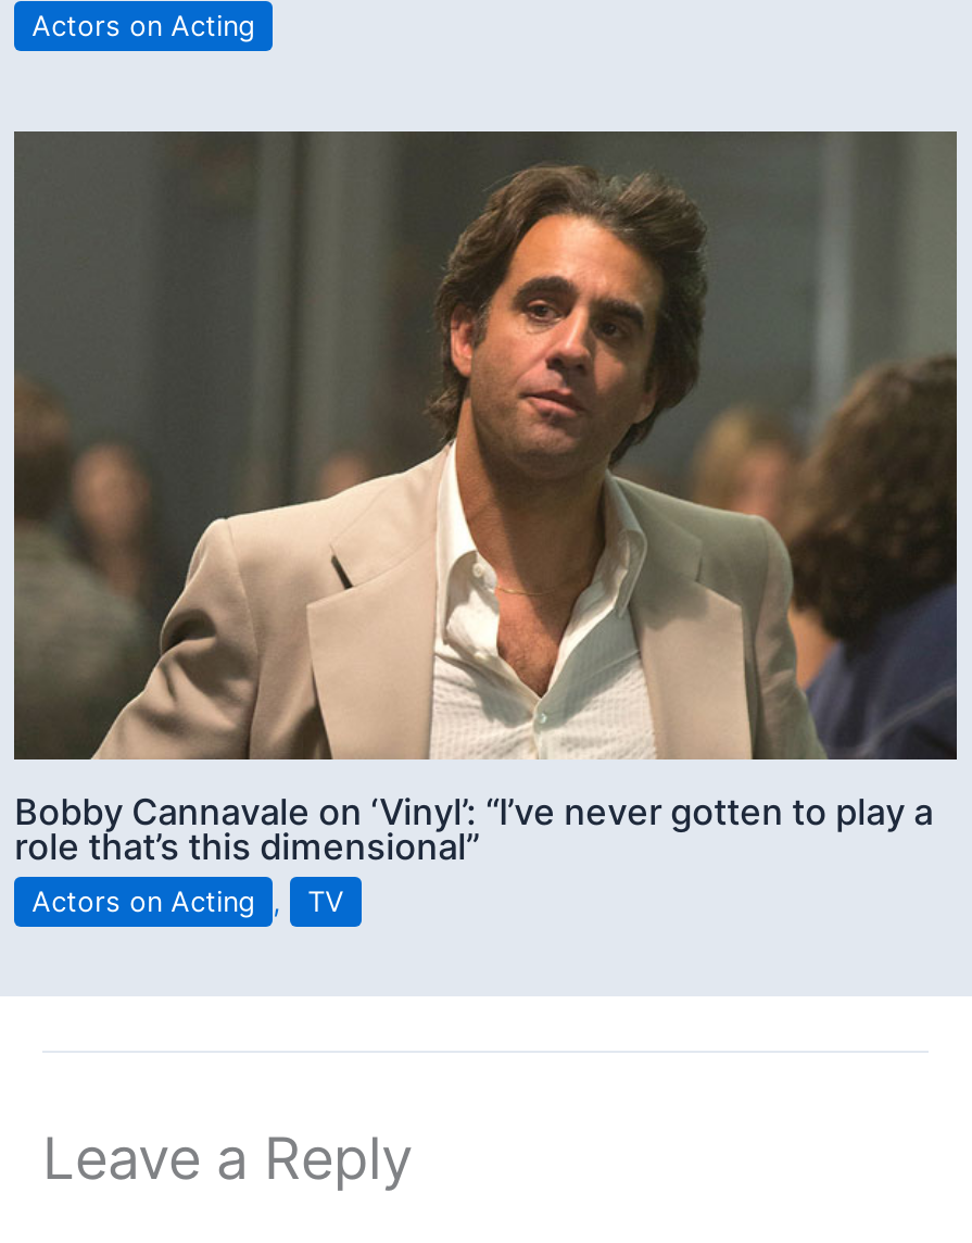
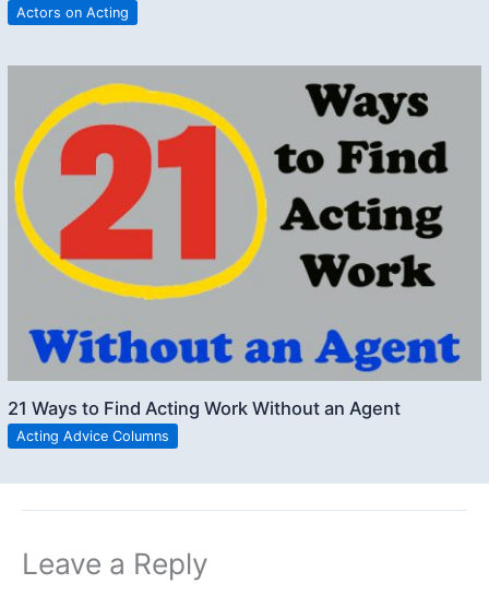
- [image]
- Bobby Cannavale on ‘Vinyl’: “I’ve never gotten to play a
- role that’s this dimensional”
- Actors on Acting , TV
+ [image]
+ 21 Ways to Find Acting Work Without an Agent
+ Acting Advice Columns
